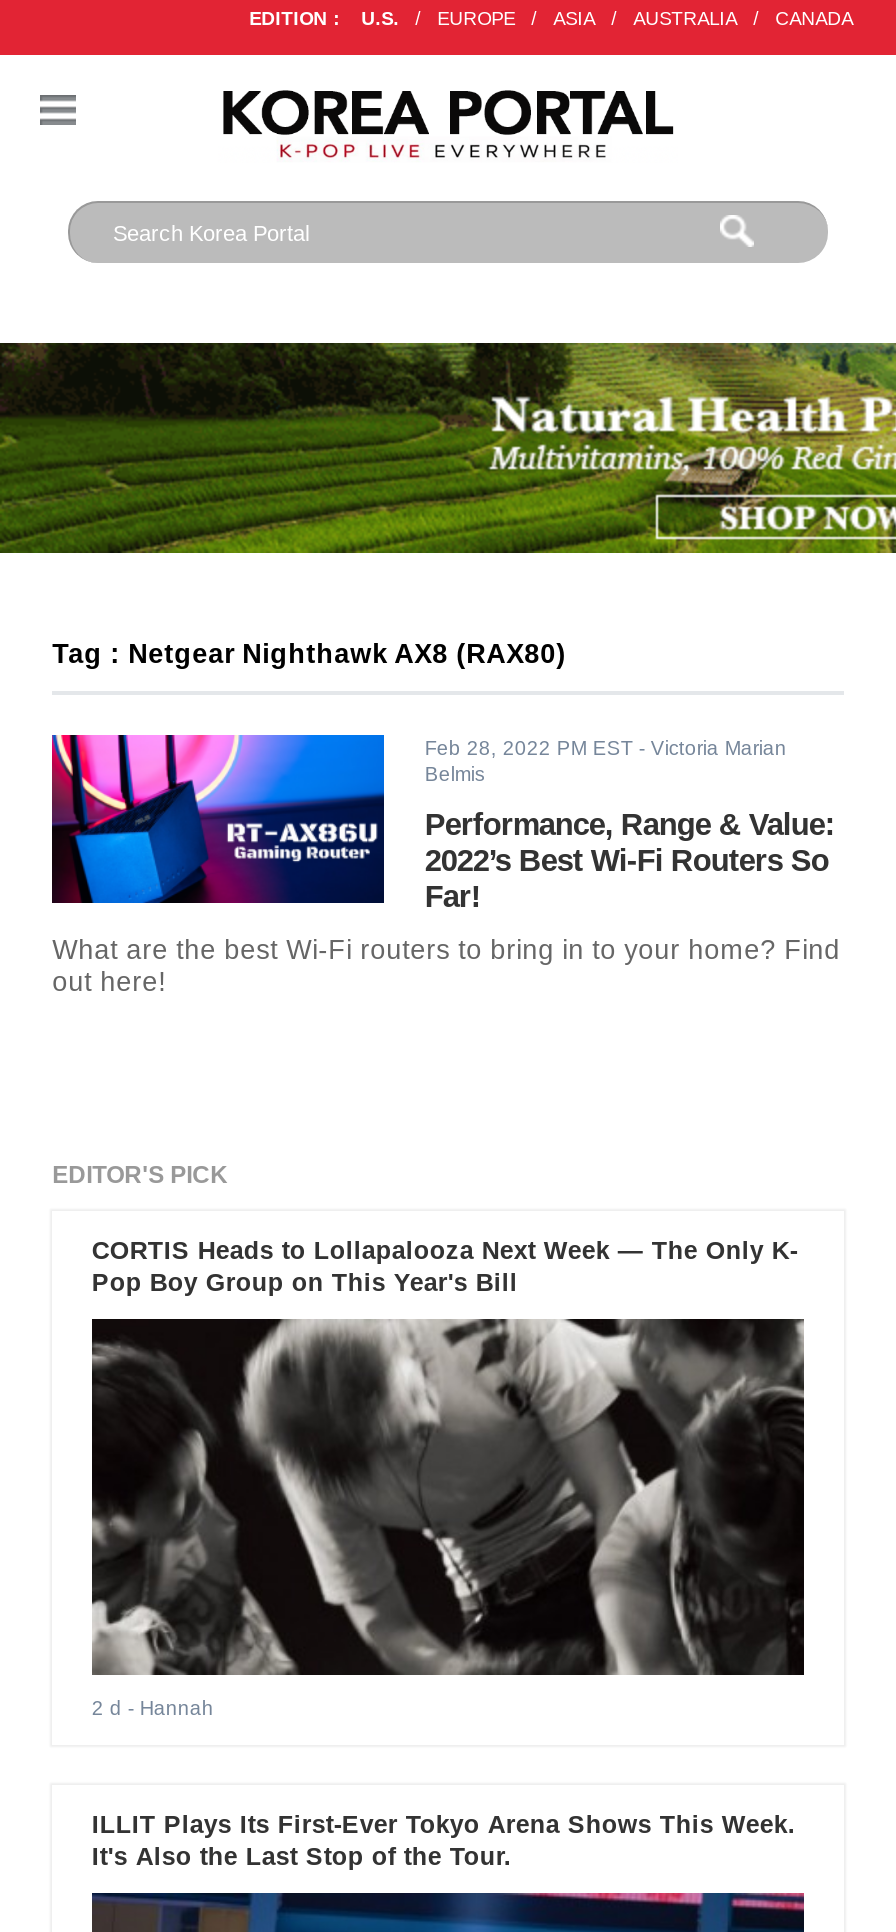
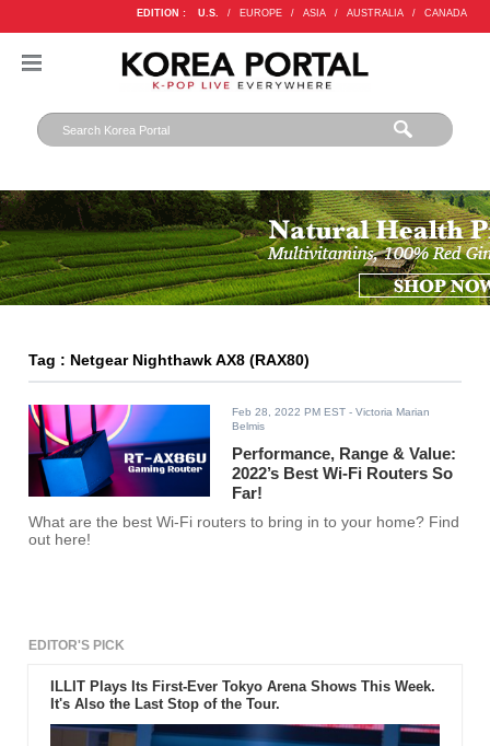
- CORTIS Heads to Lollapalooza Next Week — The Only K-
- Pop Boy Group on This Year's Bill

- [image]
- 2 d - Hannah
